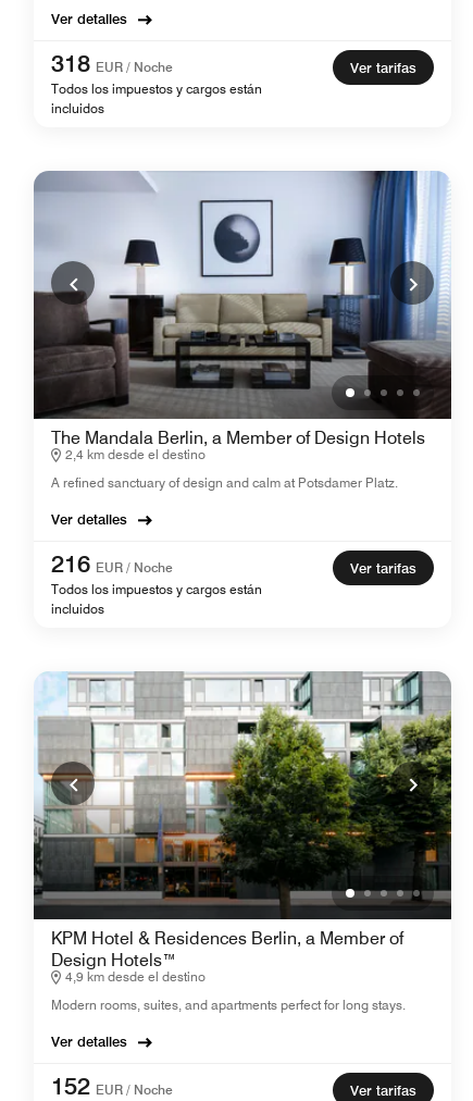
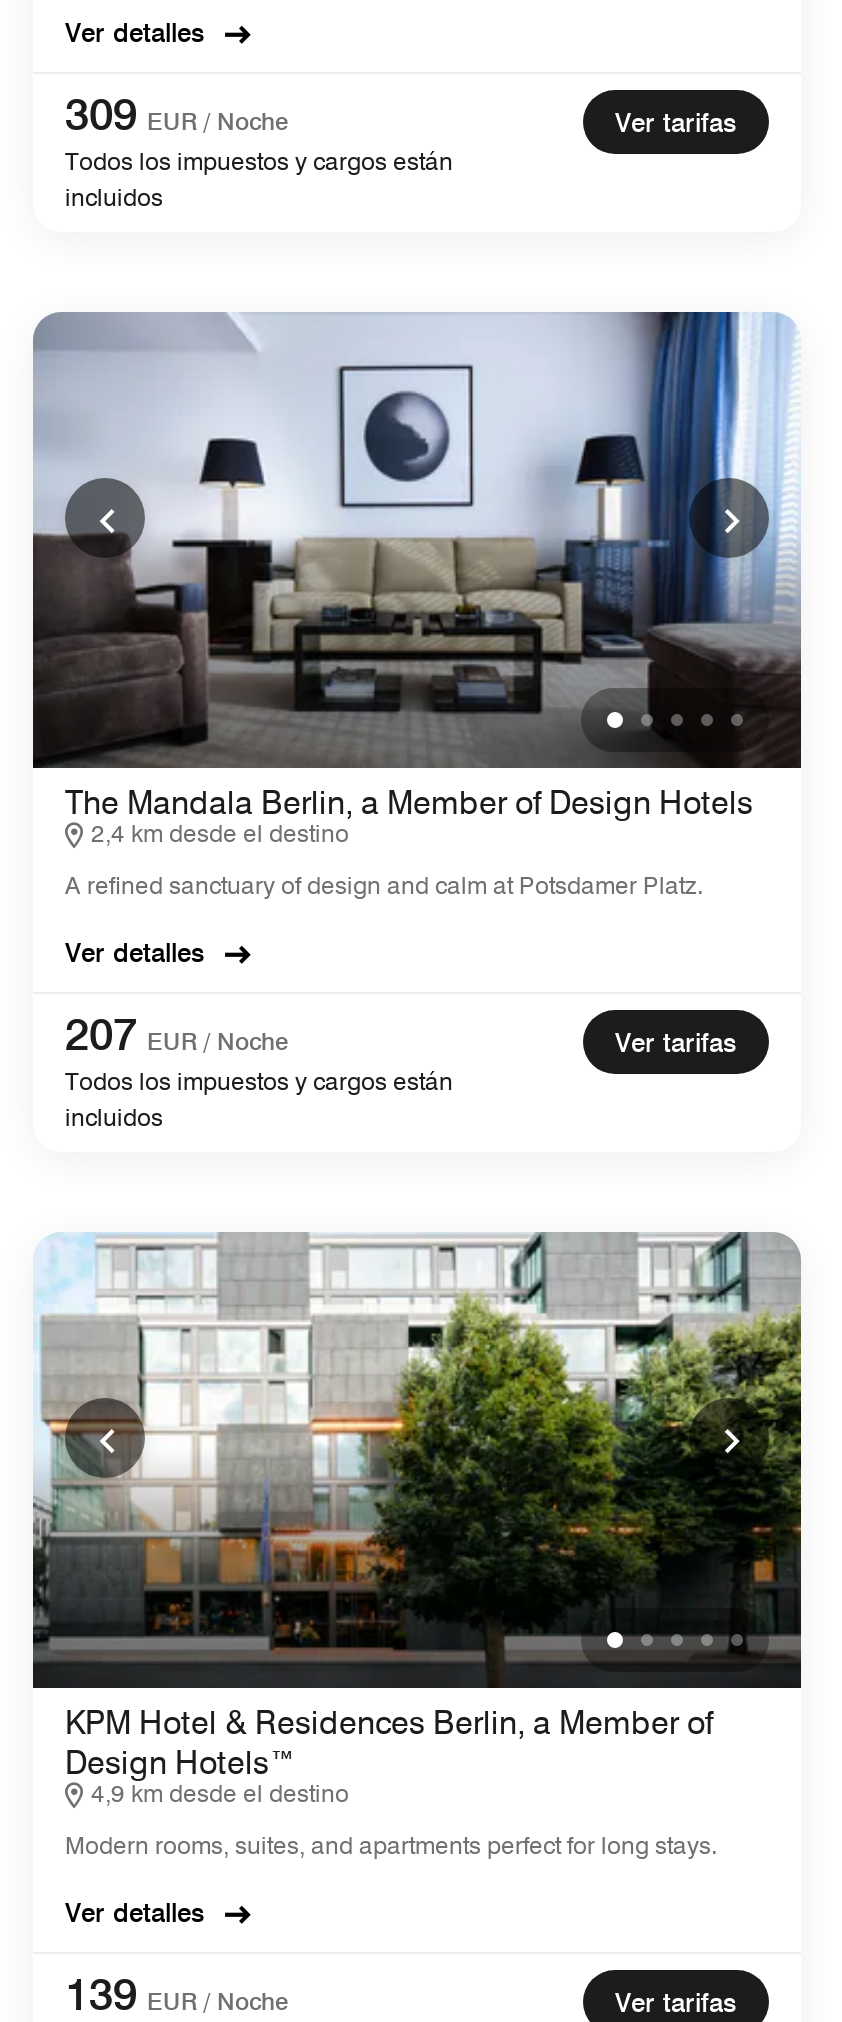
- 318 EUR / Noche
+ 309 EUR / Noche

- 216 EUR / Noche
+ 207 EUR / Noche

- 152 EUR / Noche
+ 139 EUR / Noche
